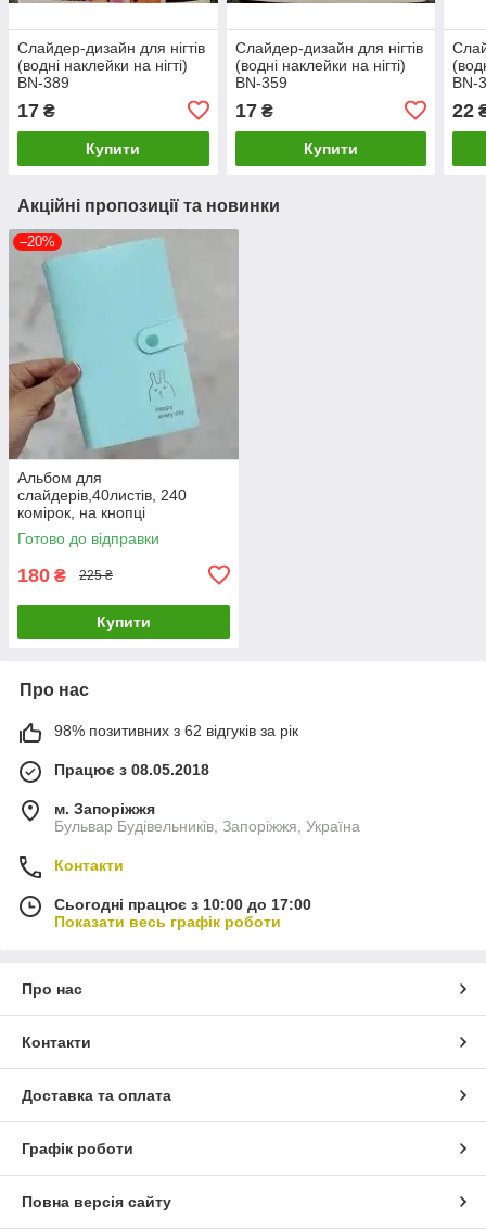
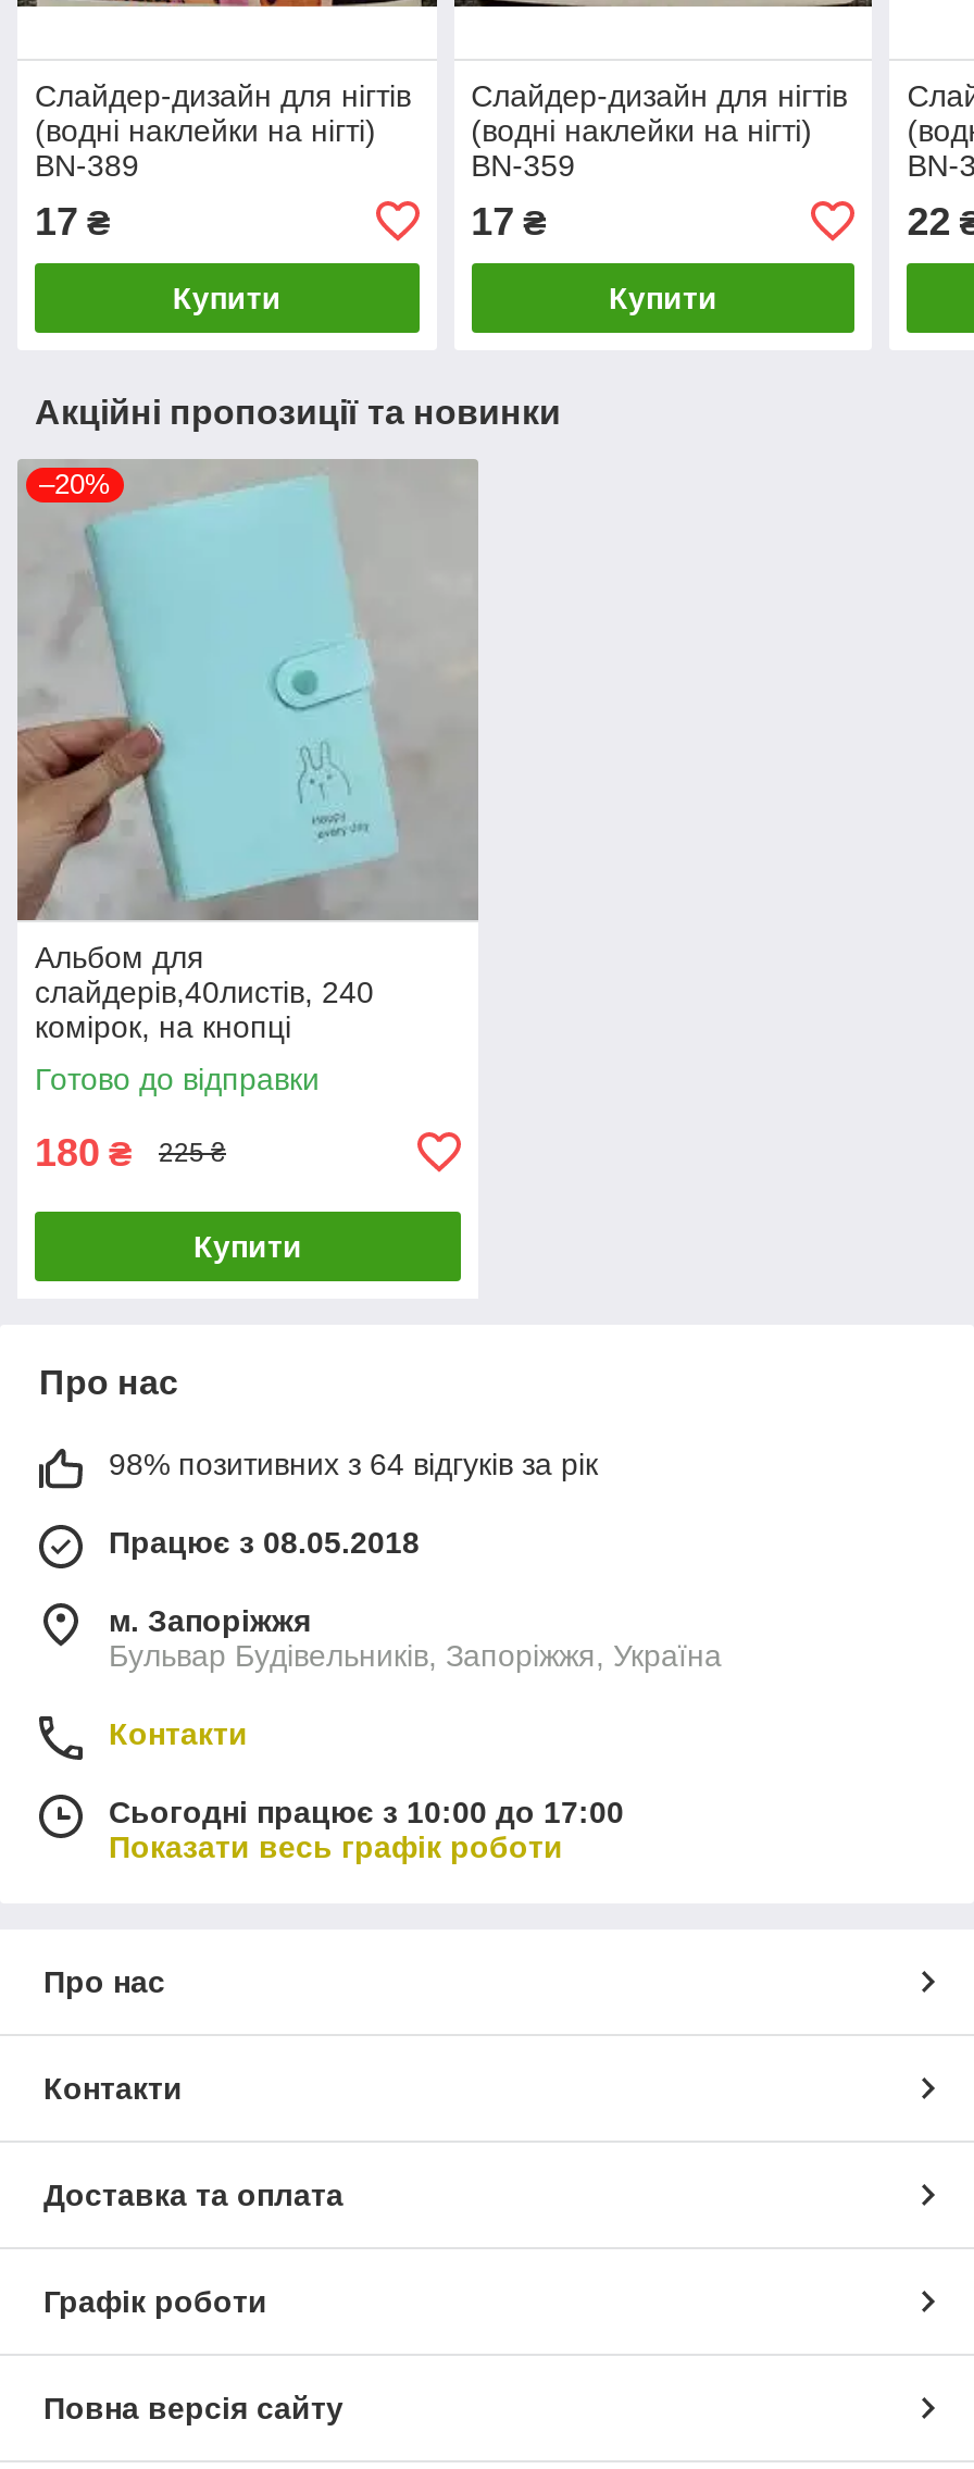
- 98% позитивних з 62 відгуків за рік
+ 98% позитивних з 64 відгуків за рік
